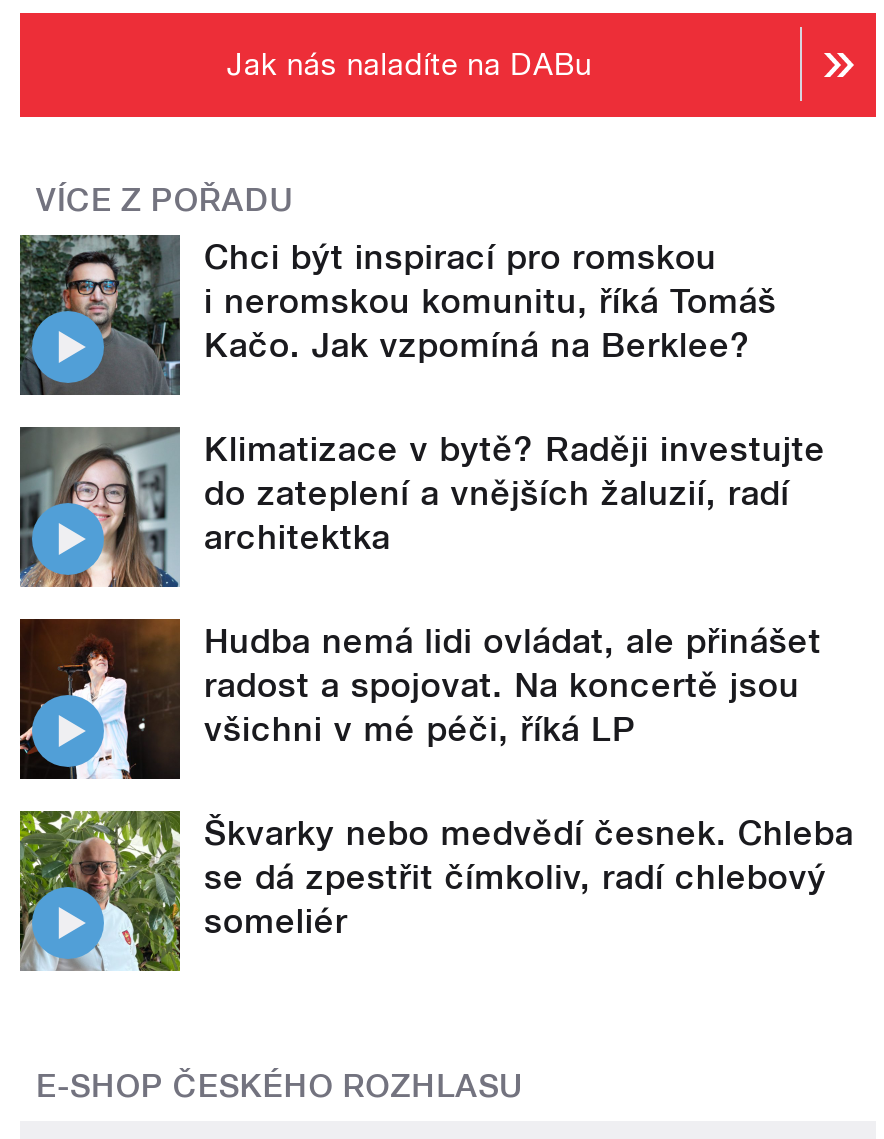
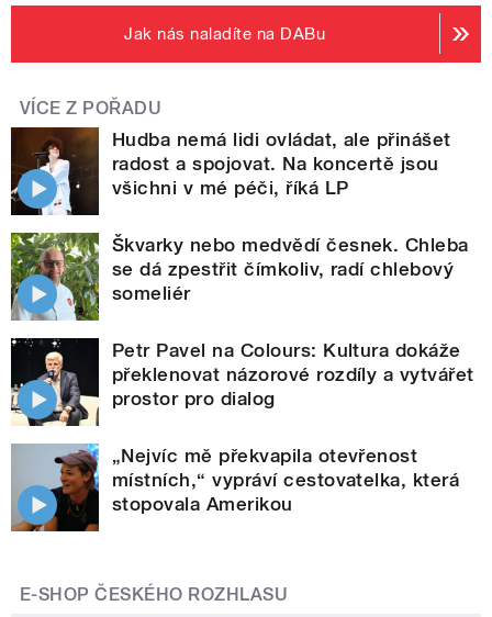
- [image]
- Chci být inspirací pro romskou
- i neromskou komunitu, říká Tomáš
- Kačo. Jak vzpomíná na Berklee?
- Klimatizace v bytě? Raději investujte
- do zateplení a vnějších žaluzií, radí
- architektka

- [image]

moved up: [image] | Hudba nemá lidi ovládat, ale přinášet | radost a spojovat. Na koncertě jsou | všichni v mé péči, říká LP | Škvarky nebo medvědí česnek. Chleba | se dá zpestřit čímkoliv, radí chlebový | someliér

+ [image]
+ Petr Pavel na Colours: Kultura dokáže
+ překlenovat názorové rozdíly a vytvářet
+ prostor pro dialog
+ „Nejvíc mě překvapila otevřenost
+ místních,“ vypráví cestovatelka, která
+ stopovala Amerikou

+ [image]
